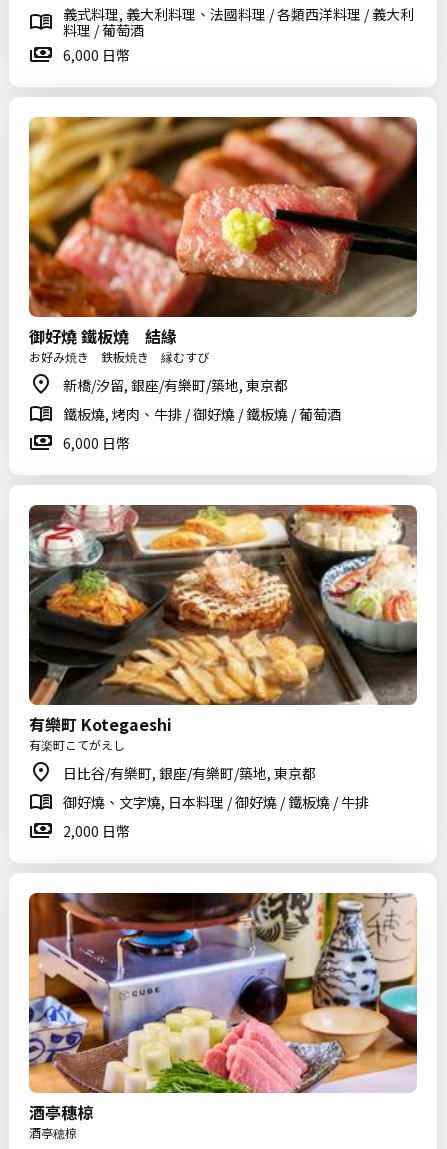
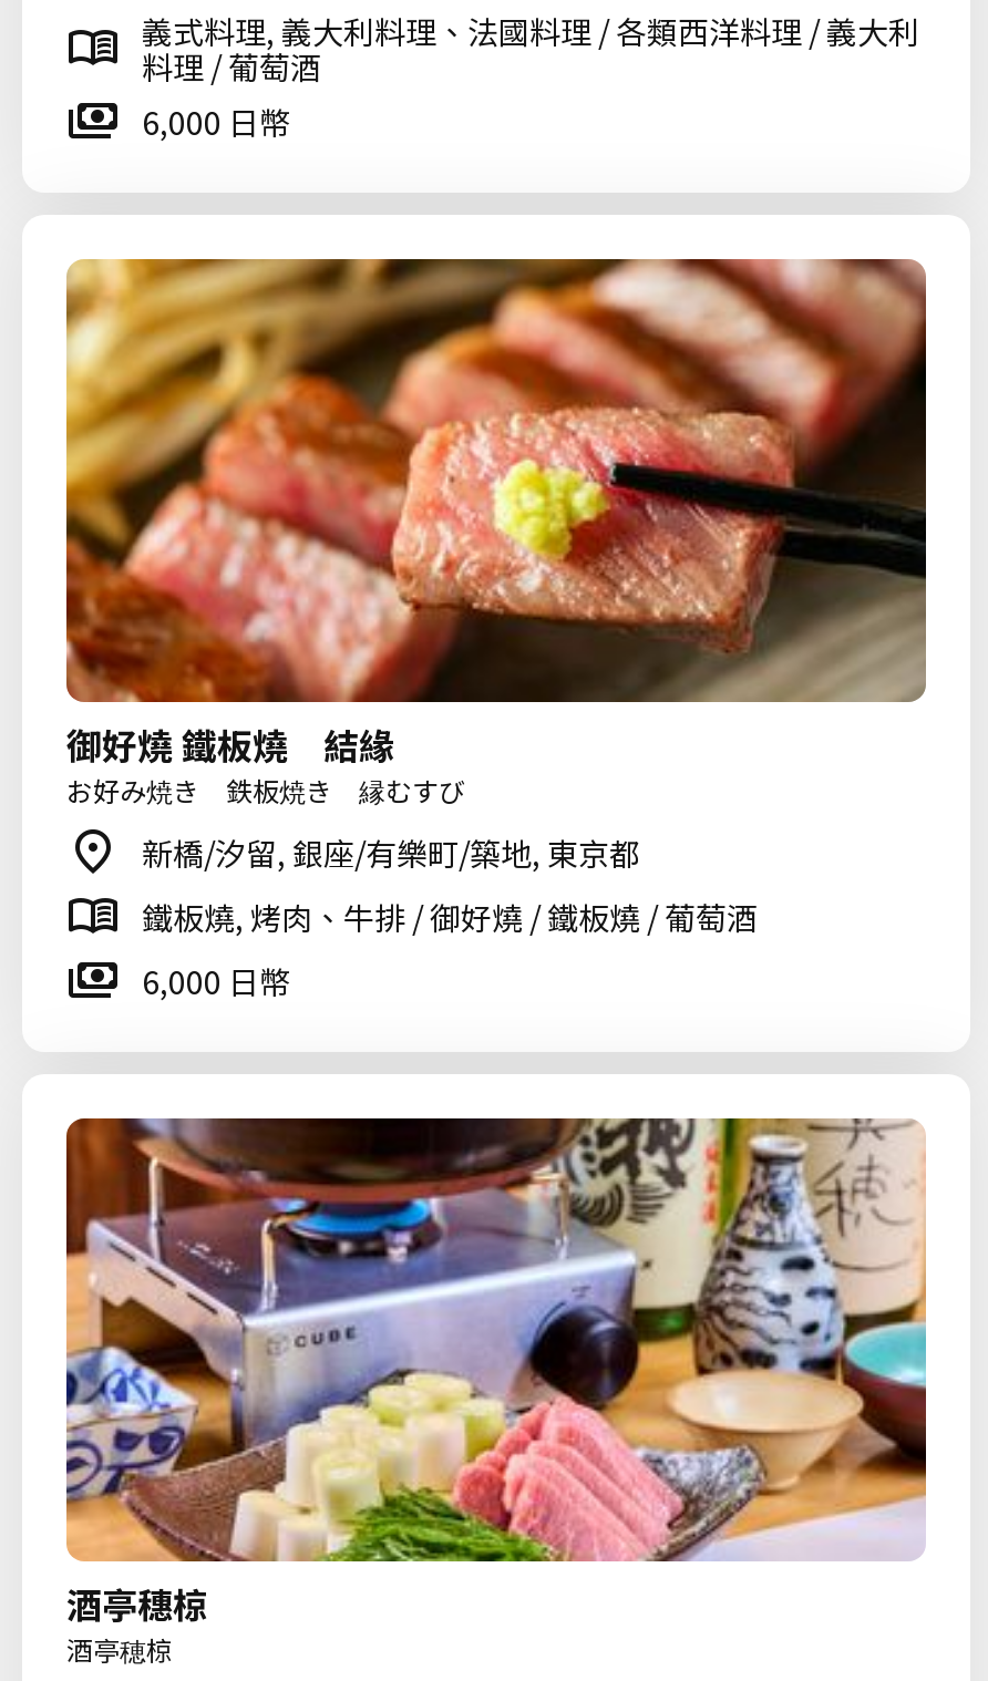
- [image]
- 有樂町 Kotegaeshi
- 有楽町こてがえし
- 日比谷/有樂町, 銀座/有樂町/築地, 東京都
- 御好燒、文字燒, 日本料理 / 御好燒 / 鐵板燒 / 牛排
- 2,000 日幣
